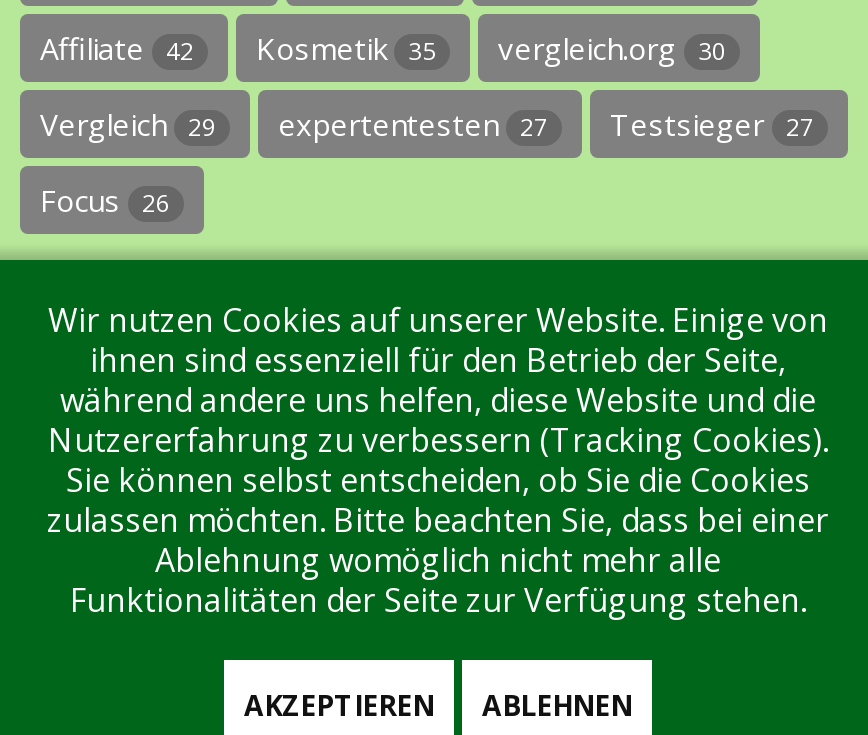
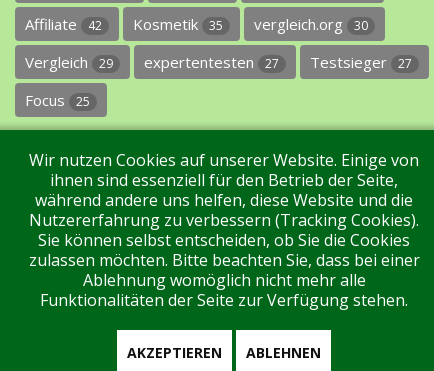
- Focus 26
+ Focus 25
